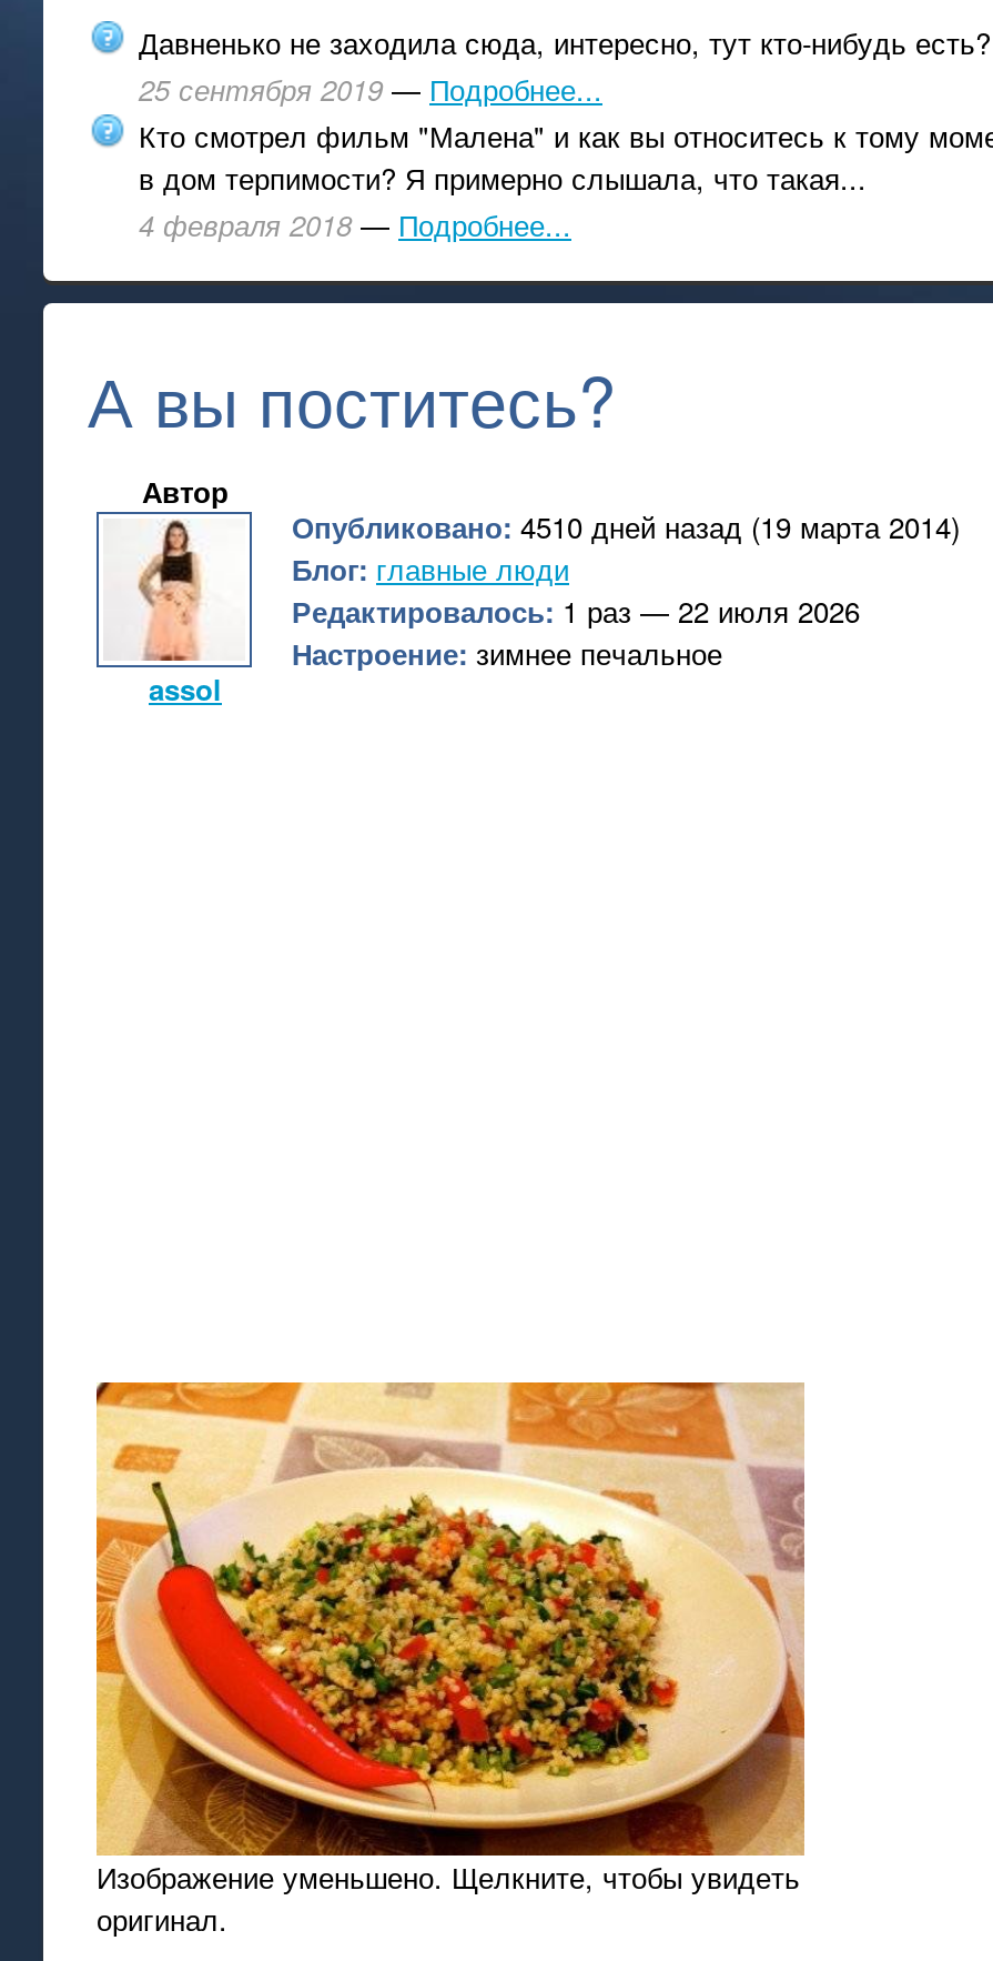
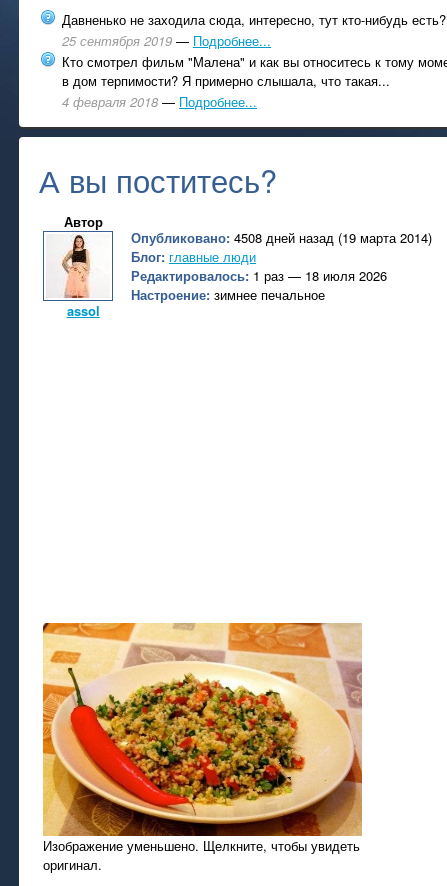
- Опубликовано: 4510 дней назад (19 марта 2014)
+ Опубликовано: 4508 дней назад (19 марта 2014)

- Редактировалось: 1 раз — 22 июля 2026
+ Редактировалось: 1 раз — 18 июля 2026
